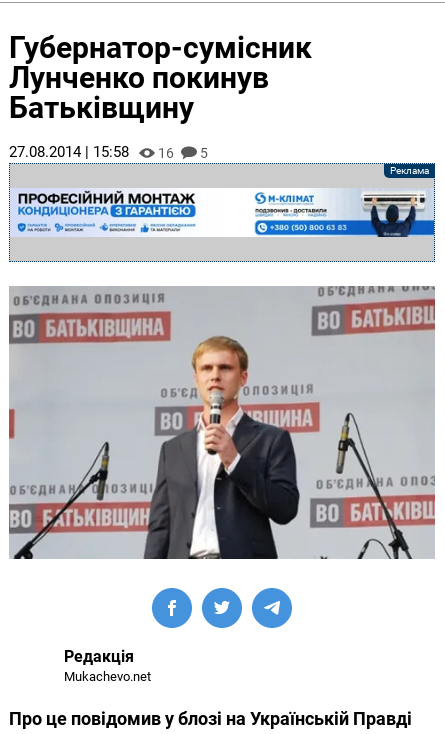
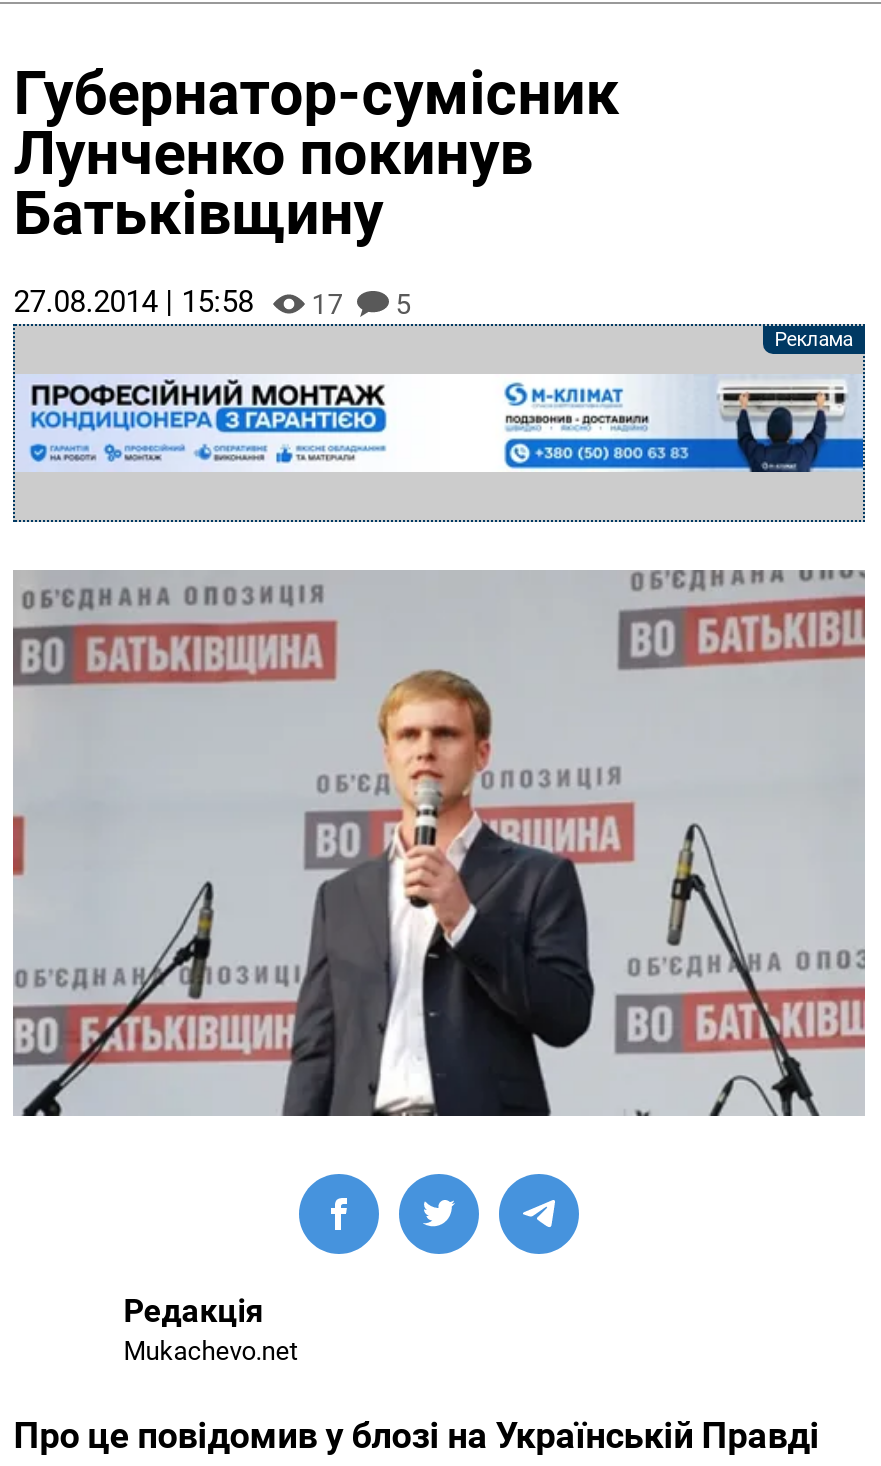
- 16
+ 17
